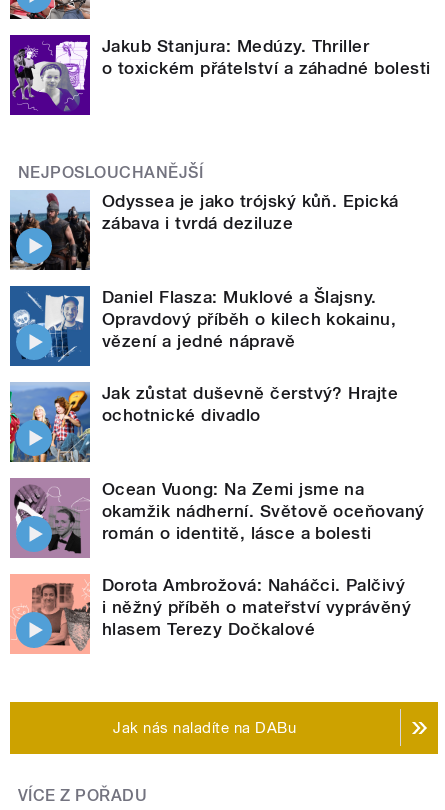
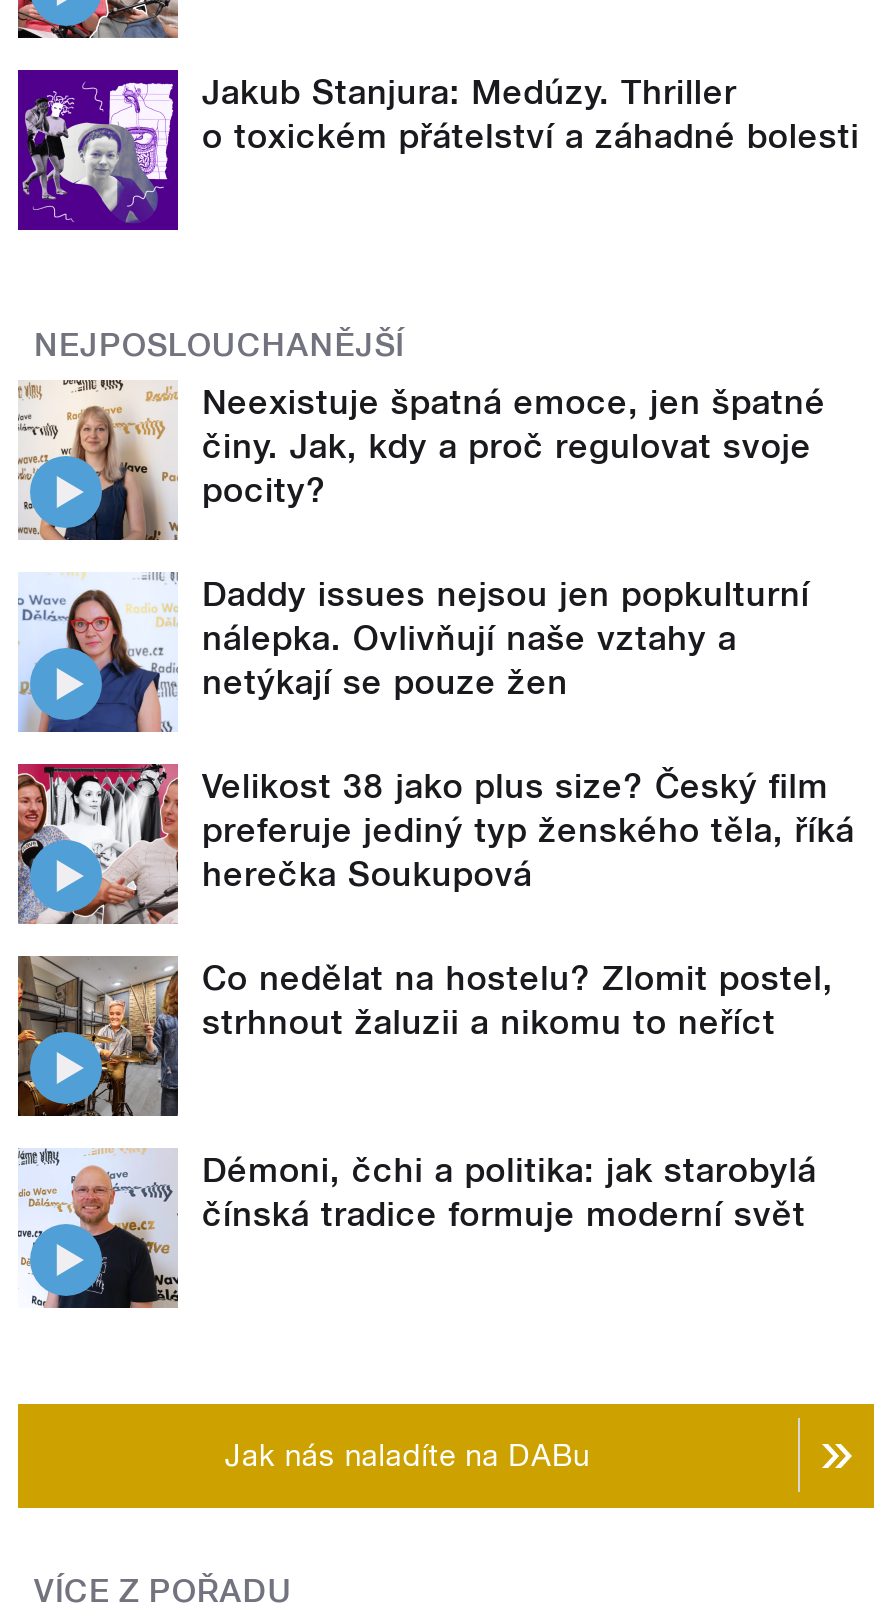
- [image]
- Odyssea je jako trójský kůň. Epická
- zábava i tvrdá deziluze
+ [image]
+ Neexistuje špatná emoce, jen špatné
+ činy. Jak, kdy a proč regulovat svoje
+ pocity?

- [image]
- Daniel Flasza: Muklové a Šlajsny.
- Opravdový příběh o kilech kokainu,
- vězení a jedné nápravě
+ [image]
+ Daddy issues nejsou jen popkulturní
+ nálepka. Ovlivňují naše vztahy a
+ netýkají se pouze žen

- [image]
- Jak zůstat duševně čerstvý? Hrajte
- ochotnické divadlo
+ [image]
+ Velikost 38 jako plus size? Český film
+ preferuje jediný typ ženského těla, říká
+ herečka Soukupová

- [image]
- Ocean Vuong: Na Zemi jsme na
- okamžik nádherní. Světově oceňovaný
- román o identitě, lásce a bolesti
+ [image]
+ Co nedělat na hostelu? Zlomit postel,
+ strhnout žaluzii a nikomu to neříct

- [image]
- Dorota Ambrožová: Naháčci. Palčivý
- i něžný příběh o mateřství vyprávěný
- hlasem Terezy Dočkalové
+ [image]
+ Démoni, čchi a politika: jak starobylá
+ čínská tradice formuje moderní svět
